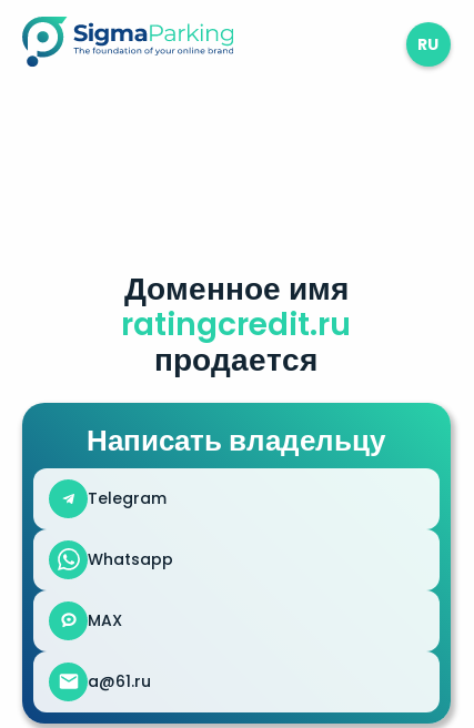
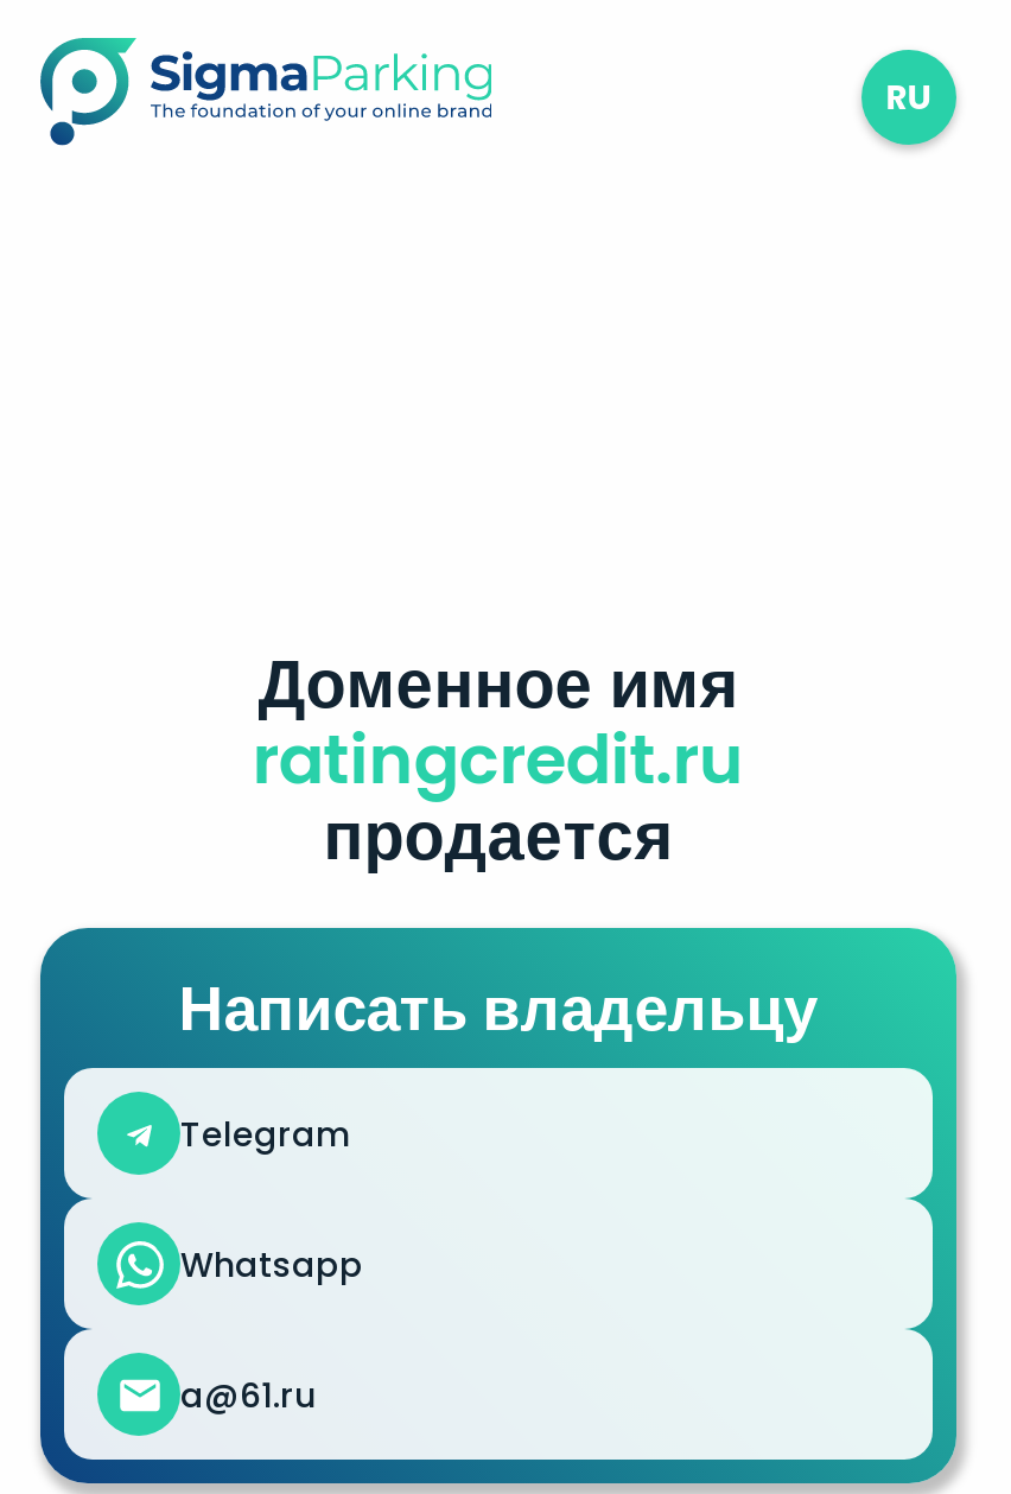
moved down: Доменное имя | ratingcredit.ru | продается | Написать владельцу | Telegram | Whatsapp

- MAX
